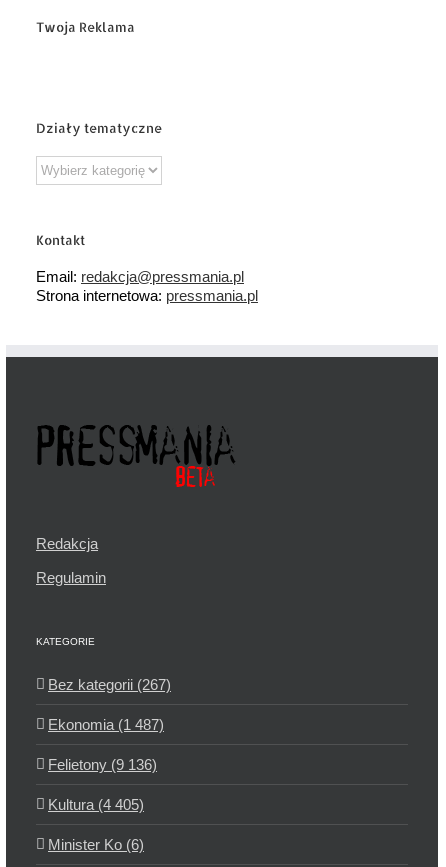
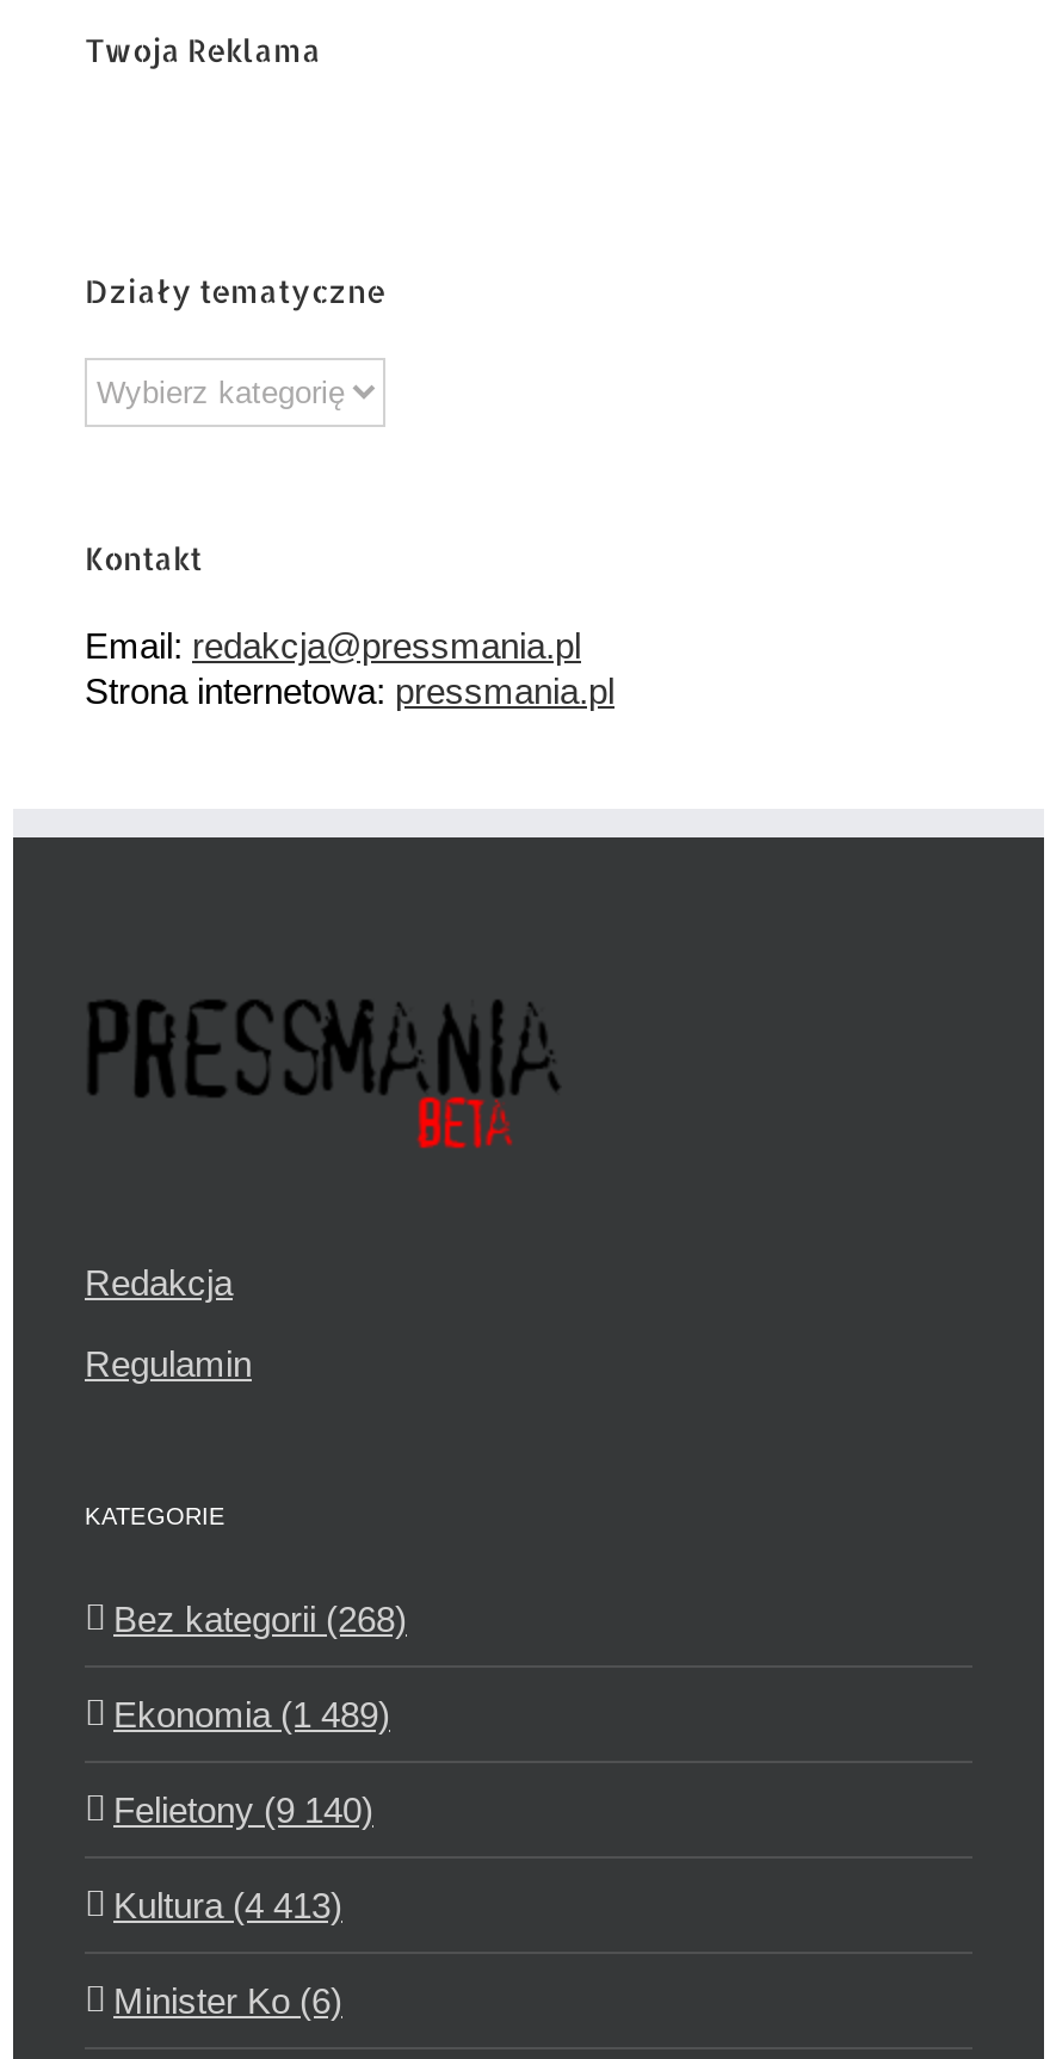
- Bez kategorii (267)
+ Bez kategorii (268)

- Ekonomia (1 487)
+ Ekonomia (1 489)

- Felietony (9 136)
+ Felietony (9 140)

- Kultura (4 405)
+ Kultura (4 413)
